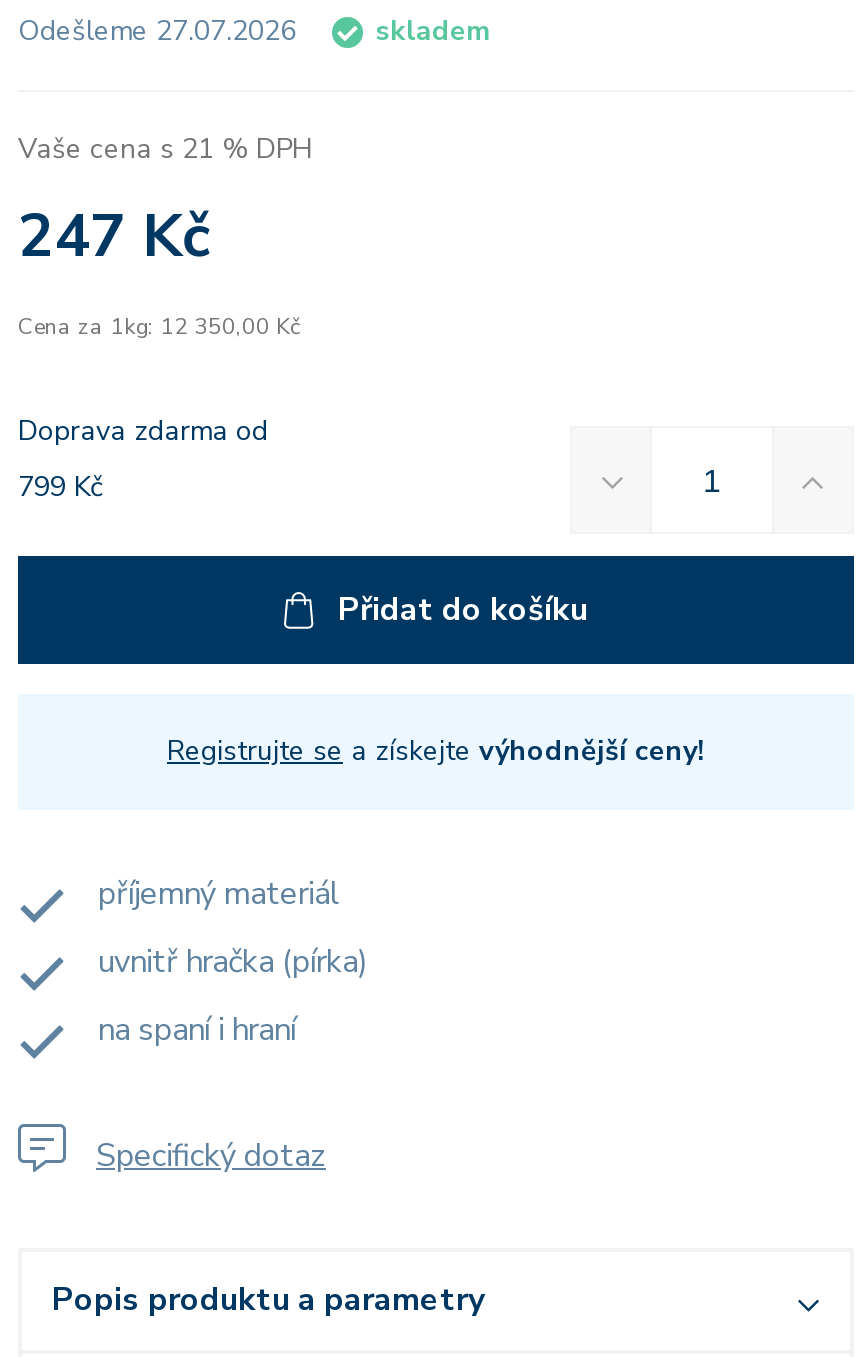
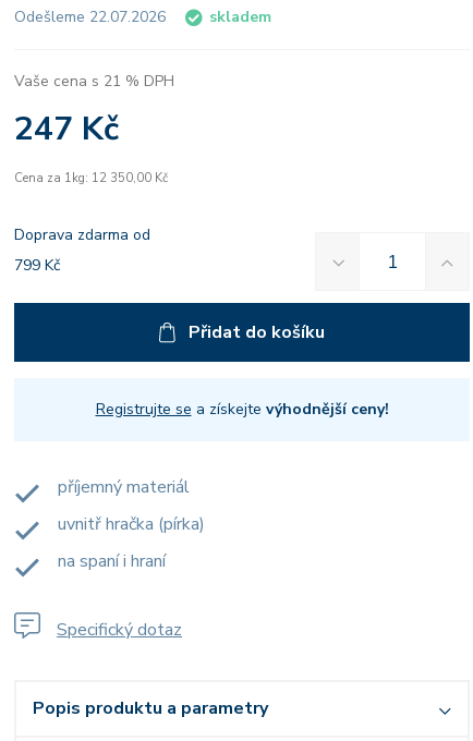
- Odešleme 27.07.2026 skladem
+ Odešleme 22.07.2026 skladem
